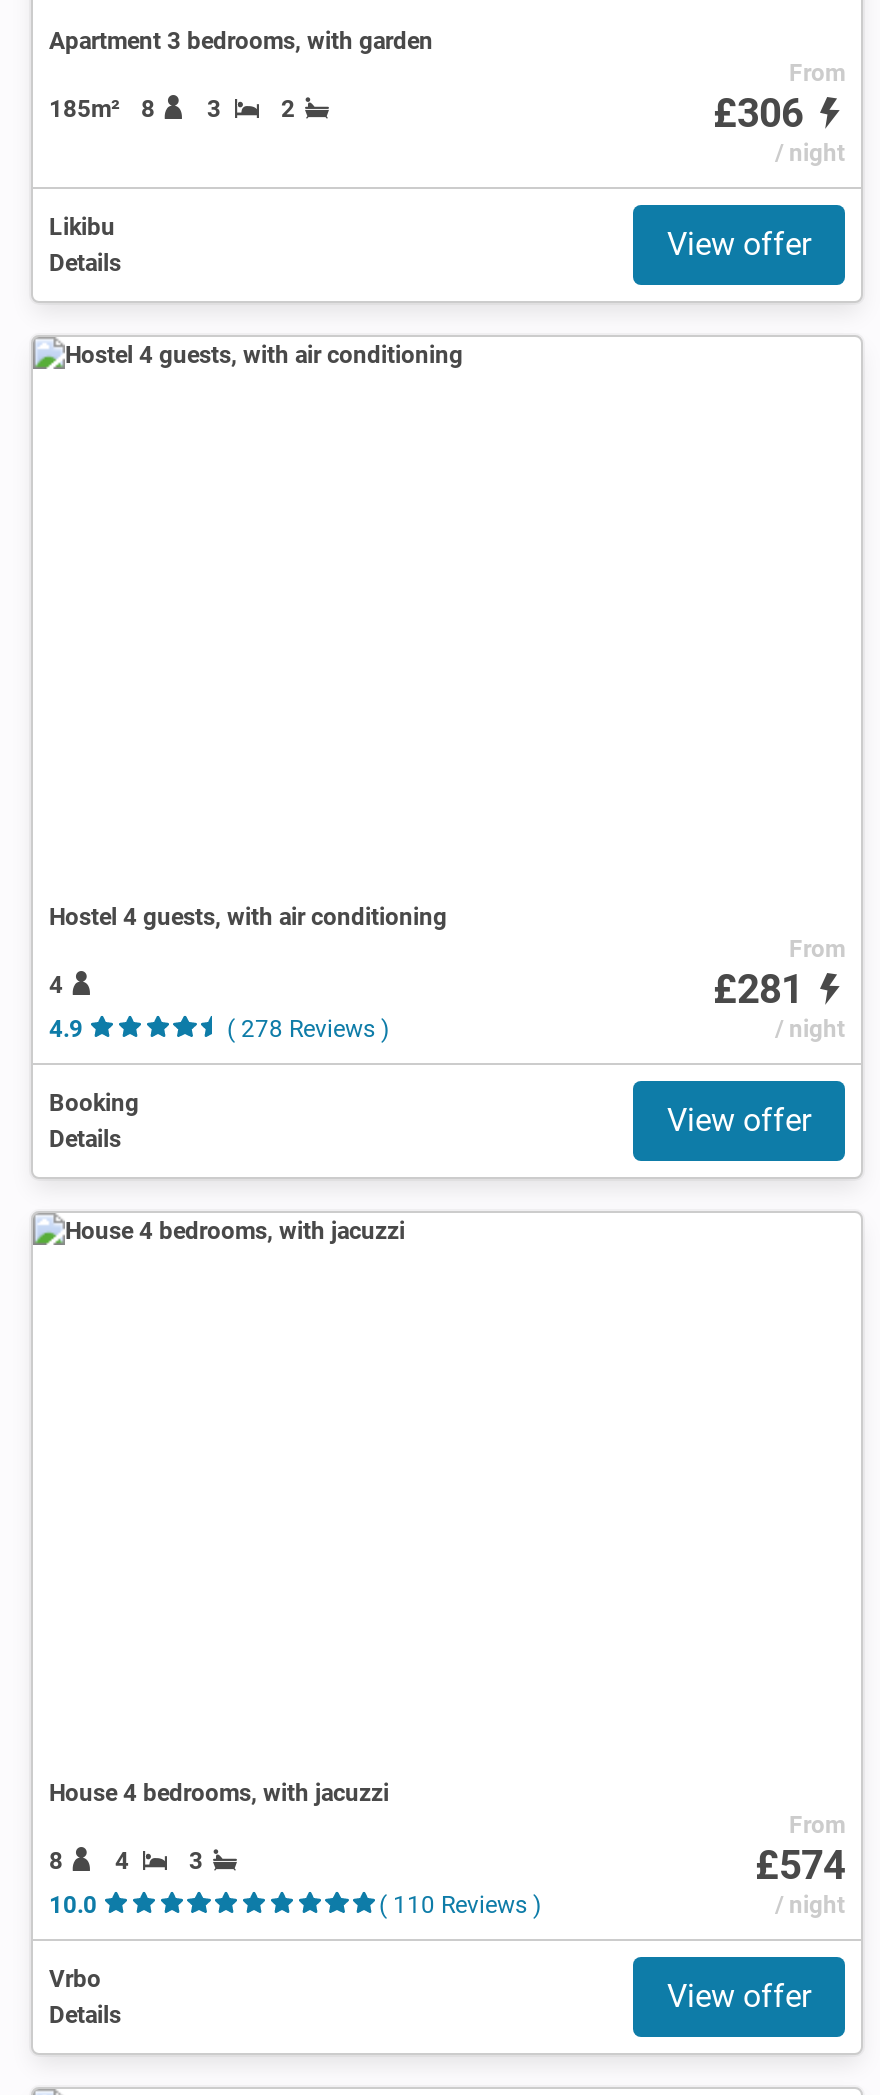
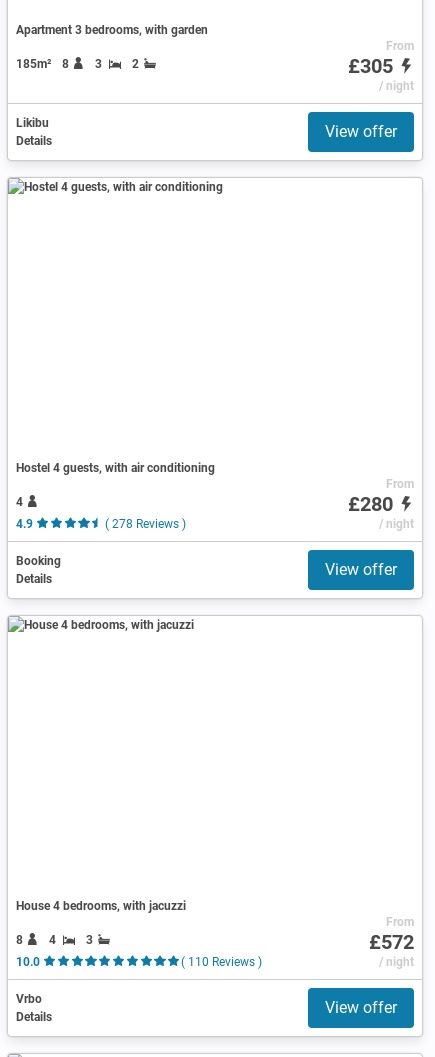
- £306
+ £305

- £281
+ £280

- £574
+ £572
